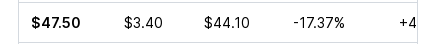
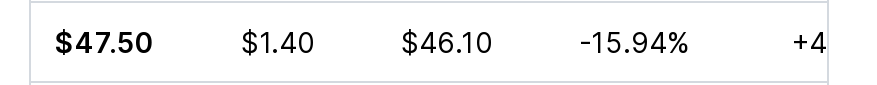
- $3.40
+ $1.40

- $44.10
+ $46.10

- -17.37%
+ -15.94%
